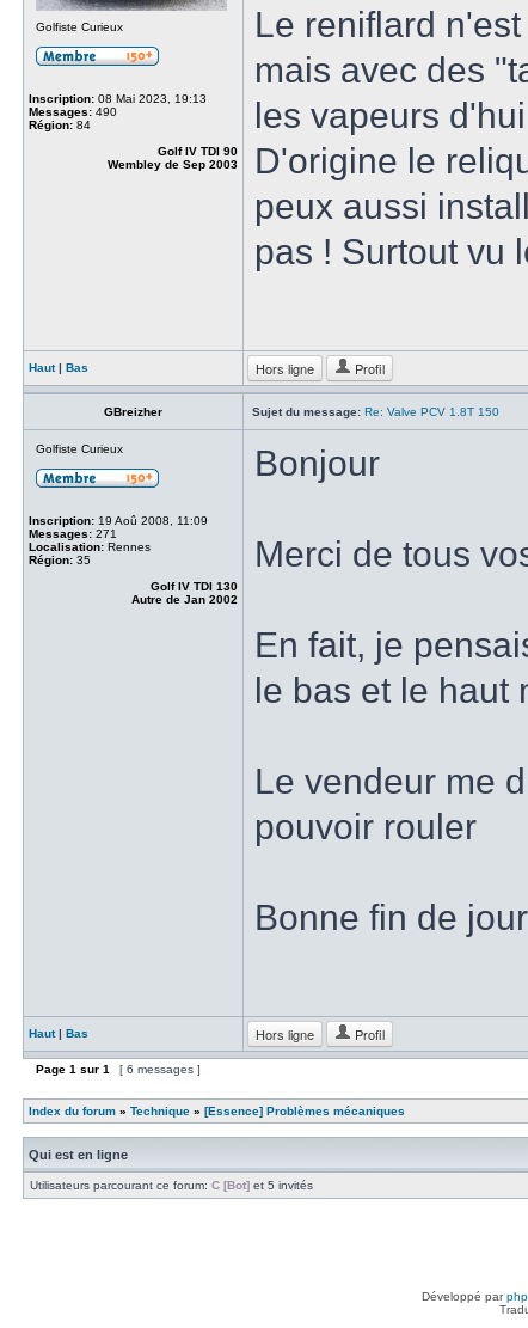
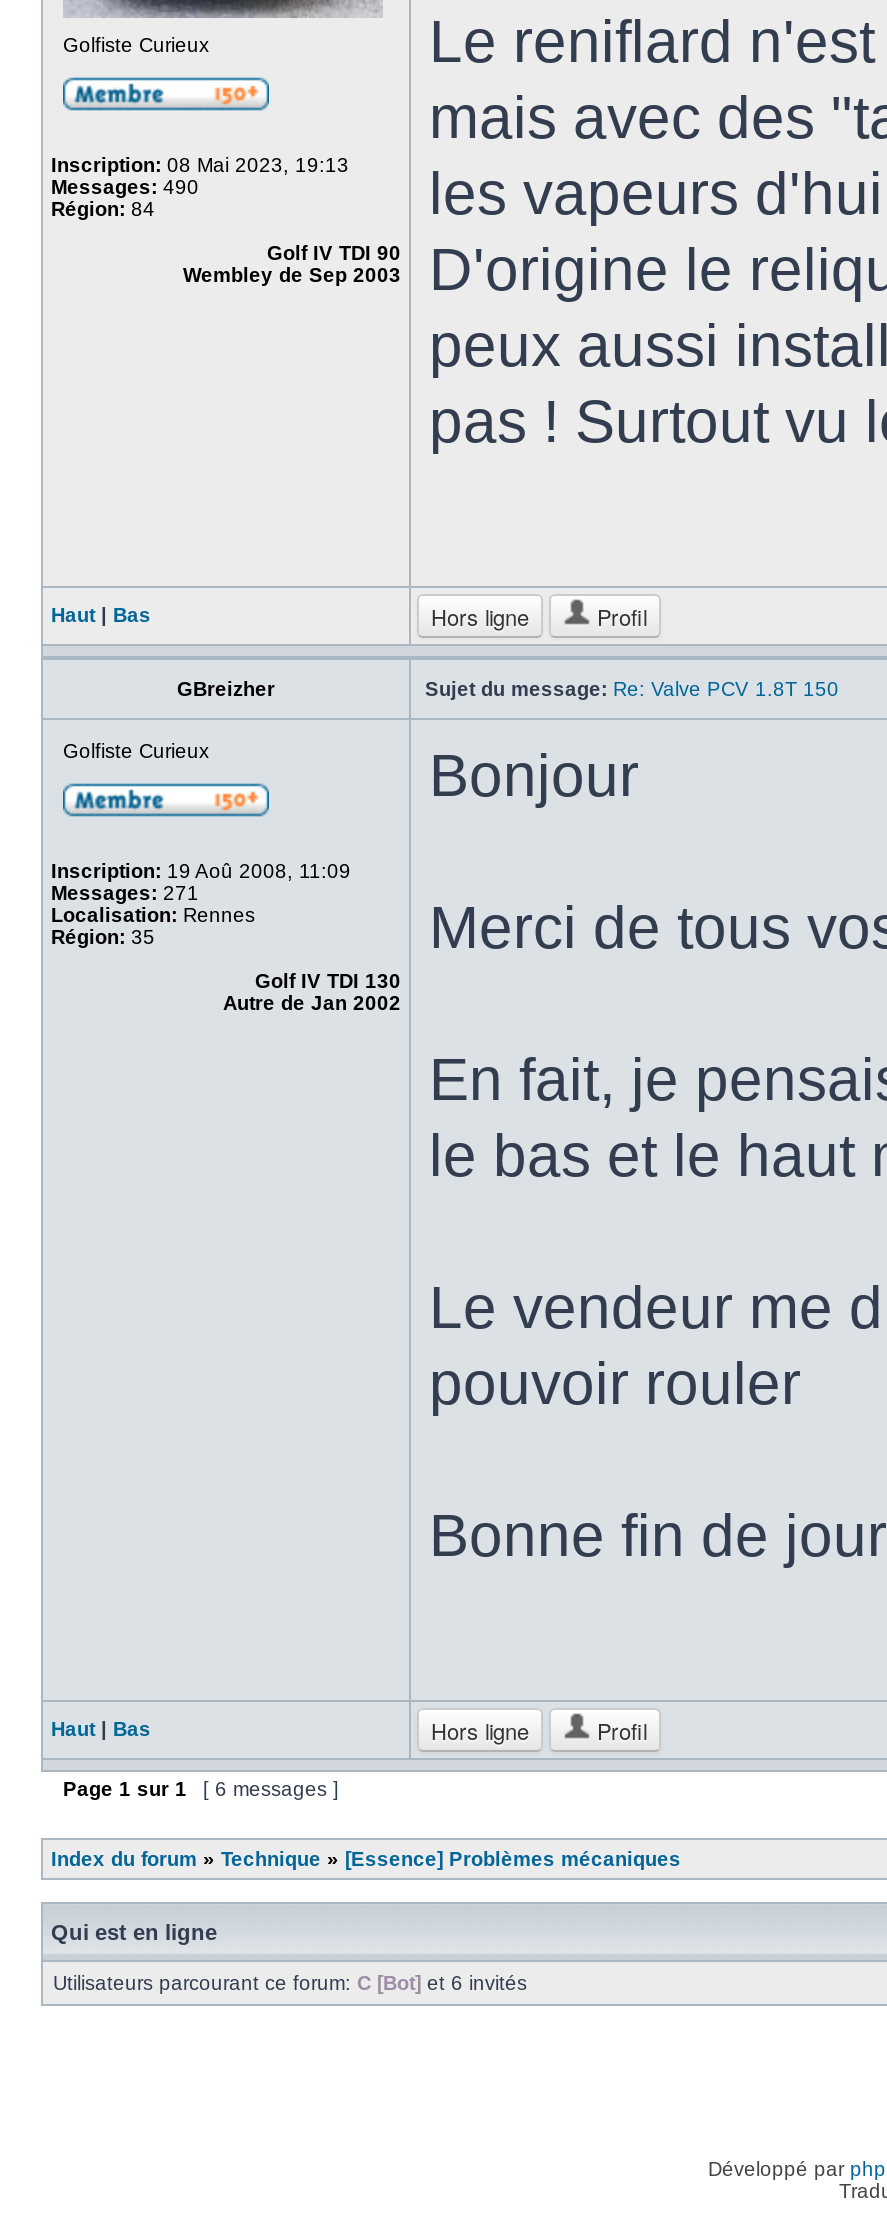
- Utilisateurs parcourant ce forum: C [Bot] et 5 invités
+ Utilisateurs parcourant ce forum: C [Bot] et 6 invités
